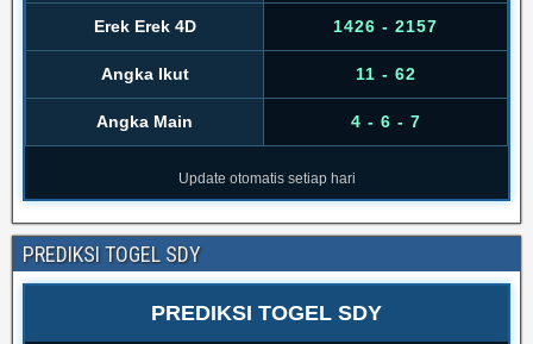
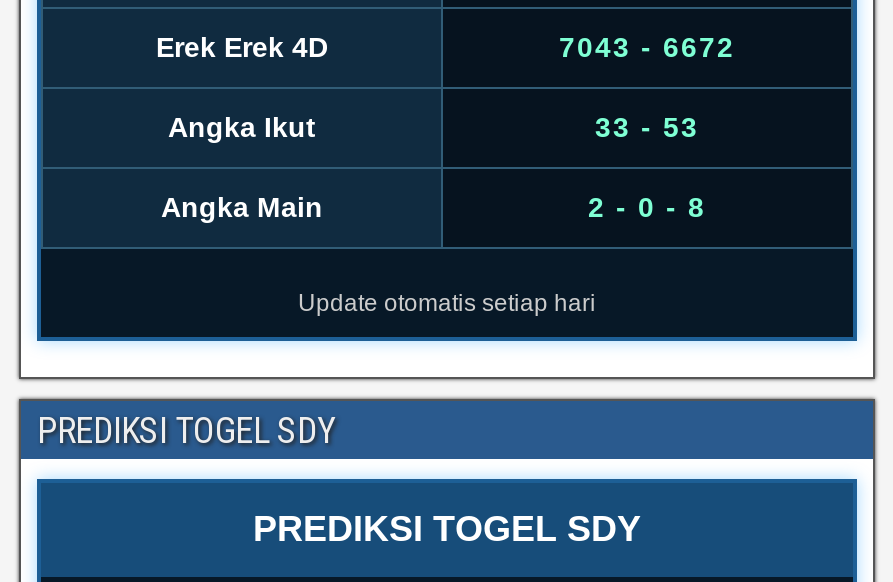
- 1426 - 2157
+ 7043 - 6672

- 11 - 62
+ 33 - 53

- 4 - 6 - 7
+ 2 - 0 - 8
